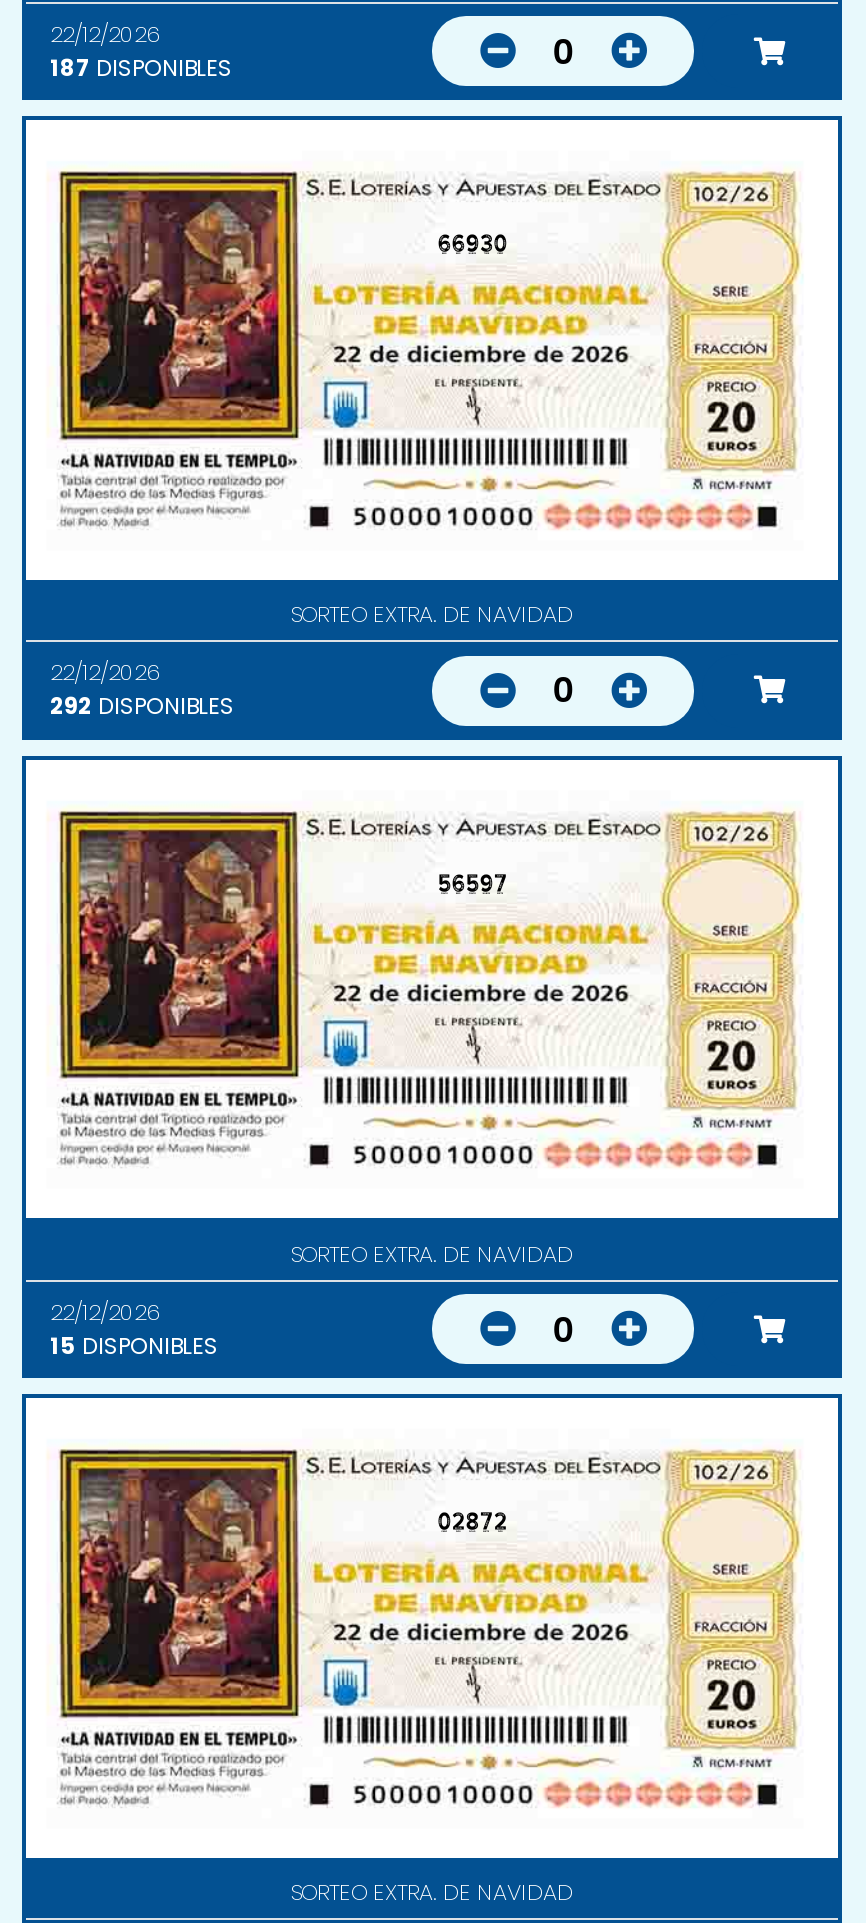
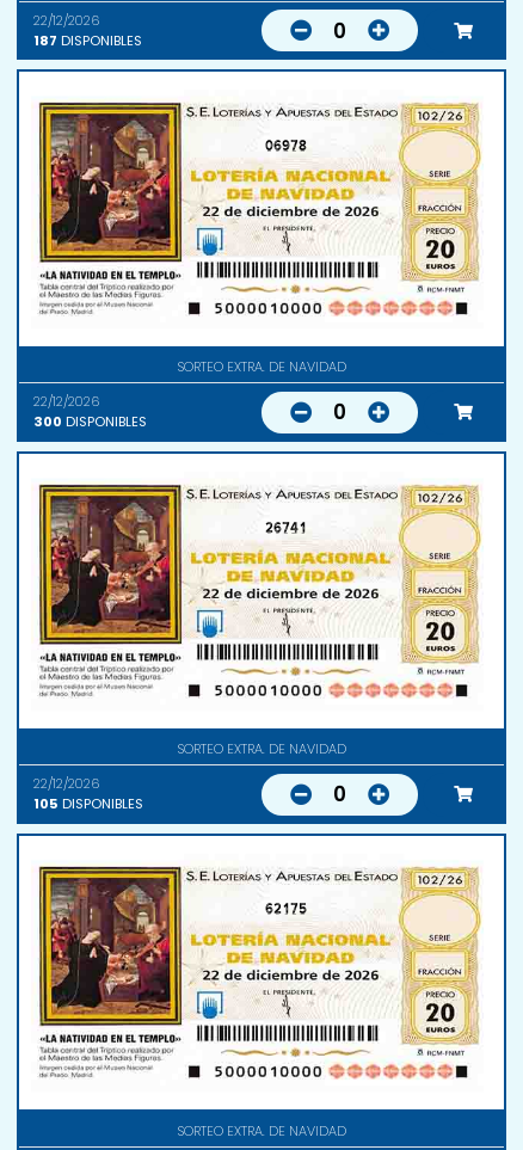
- 66930
+ 06978

- 292 DISPONIBLES
+ 300 DISPONIBLES

- 56597
+ 26741

- 15 DISPONIBLES
+ 105 DISPONIBLES

- 02872
+ 62175
